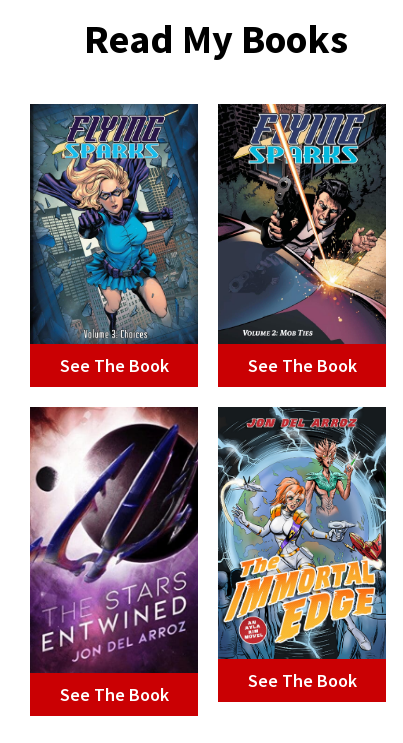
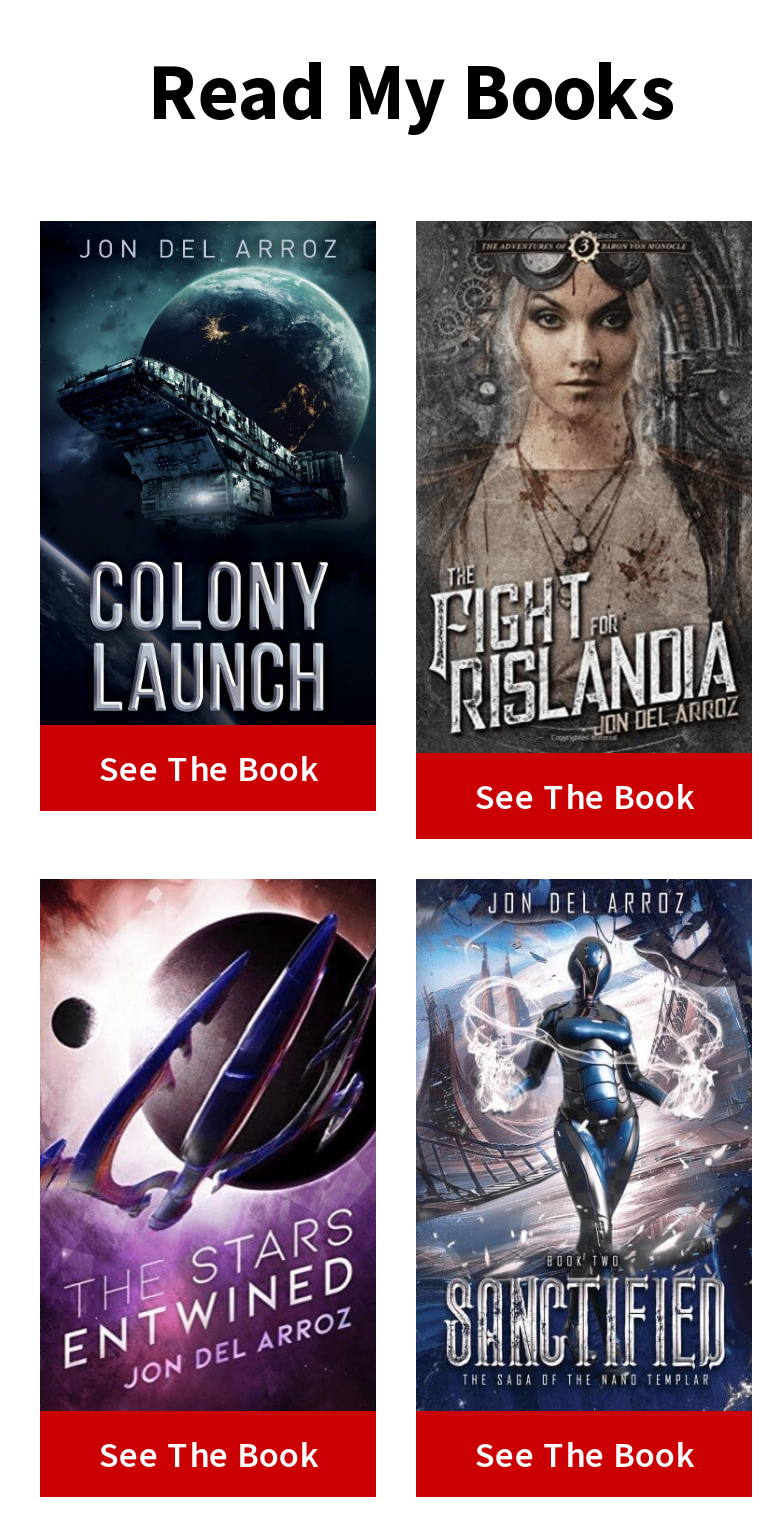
- [image]
+ [image]

- [image]
+ [image]

- [image]
+ [image]
